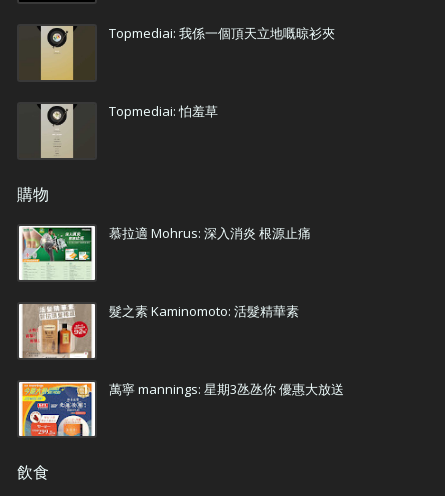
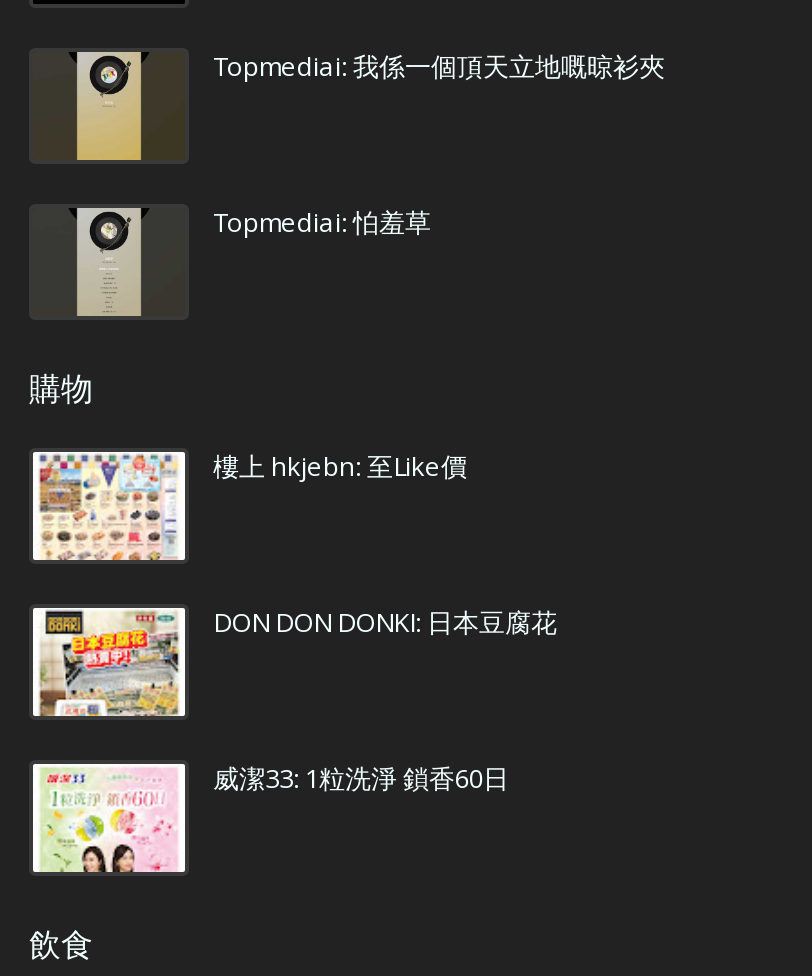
- [image]
- 慕拉適 Mohrus: 深入消炎 根源止痛
+ [image]
+ 樓上 hkjebn: 至Like價

- [image]
- 髮之素 Kaminomoto: 活髮精華素
+ [image]
+ DON DON DONKI: 日本豆腐花

- [image]
- 萬寧 mannings: 星期3氹氹你 優惠大放送
+ [image]
+ 威潔33: 1粒洗淨 鎖香60日
